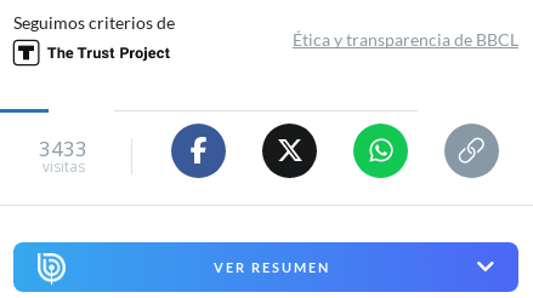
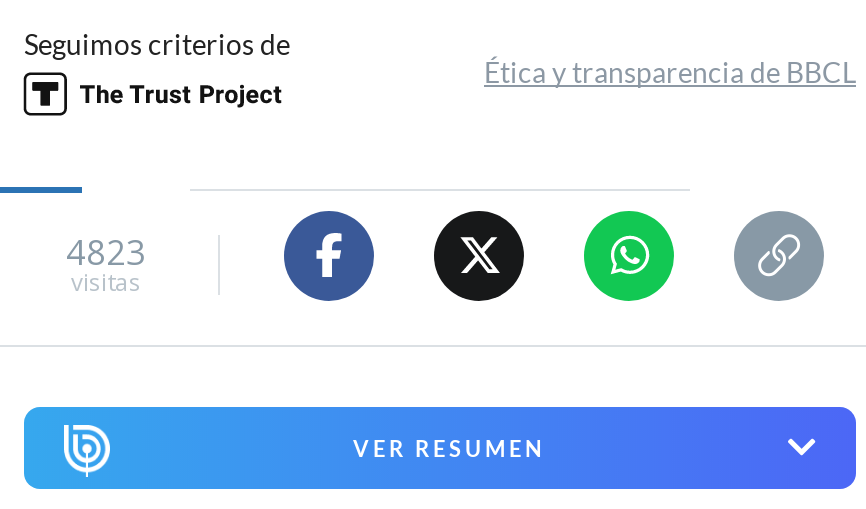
- 3433
+ 4823
